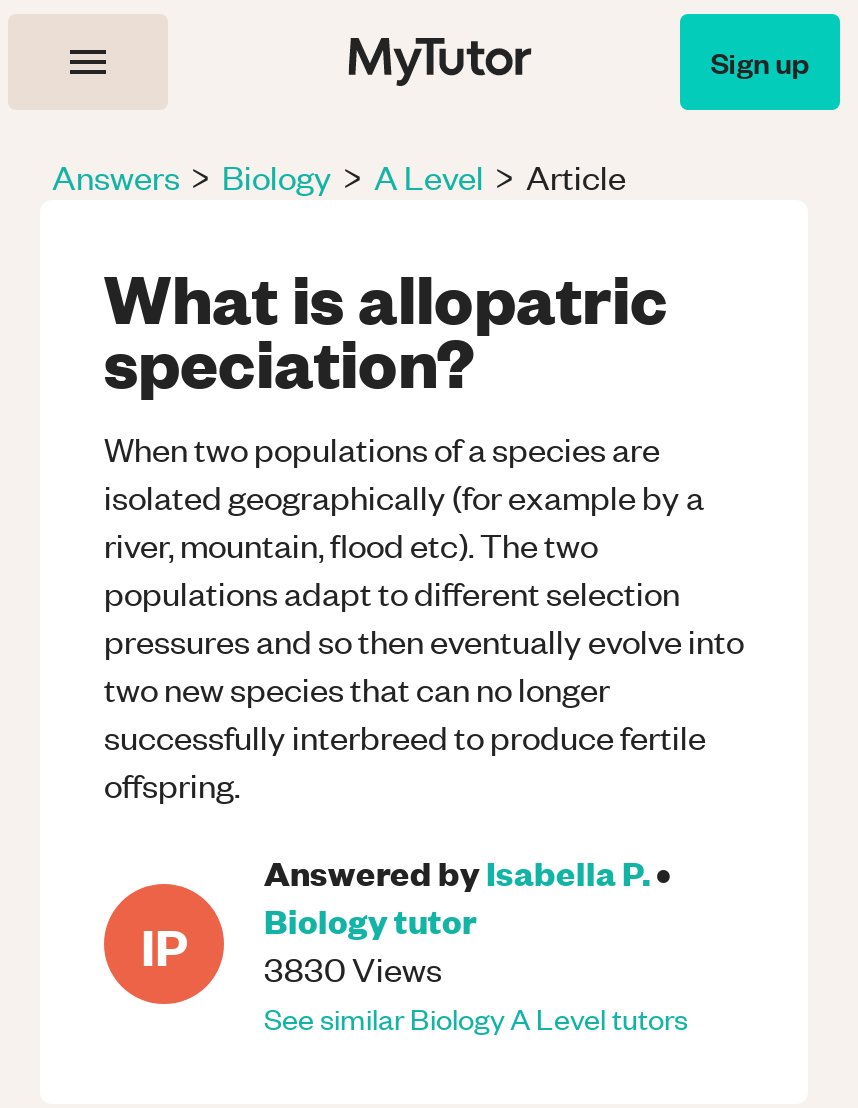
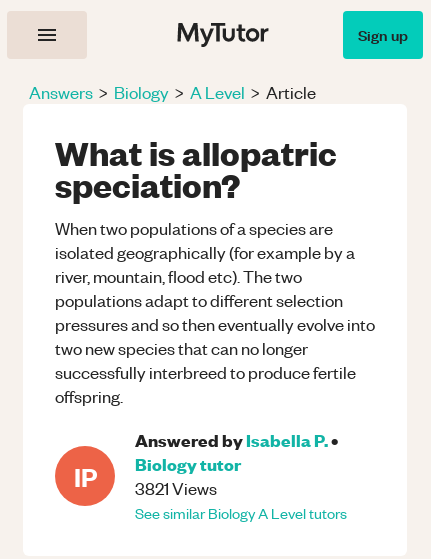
- IP 3830 Views Biologytutor
+ IP 3821 Views Biologytutor
